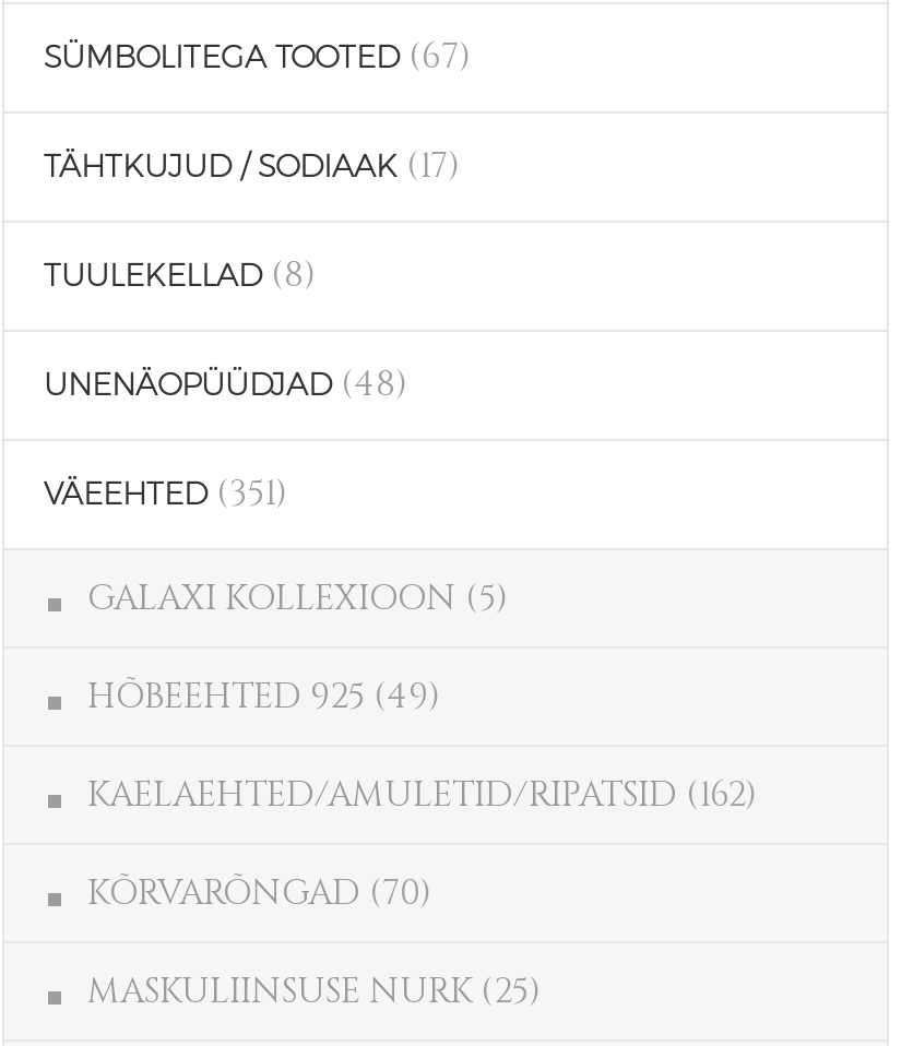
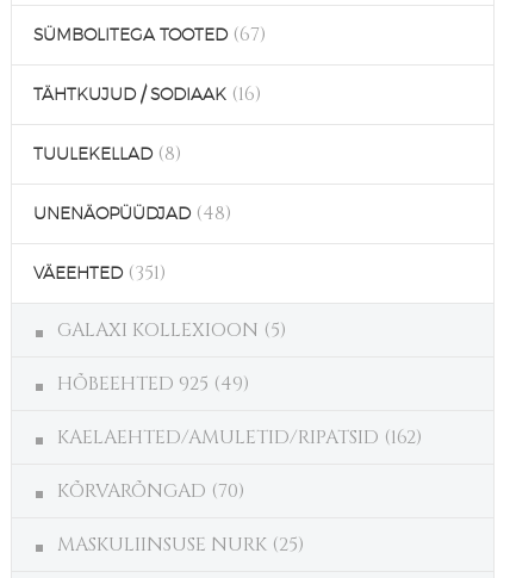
- TÄHTKUJUD / SODIAAK (17)
+ TÄHTKUJUD / SODIAAK (16)
